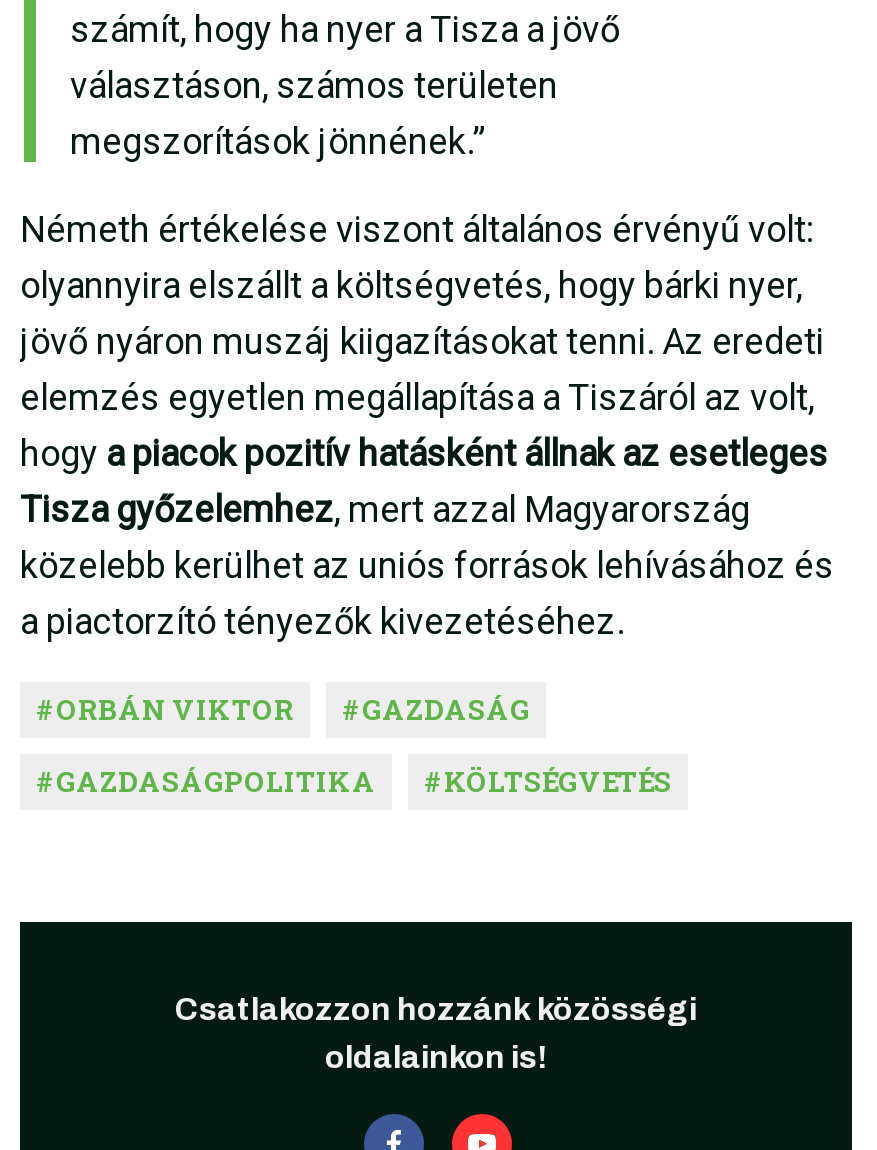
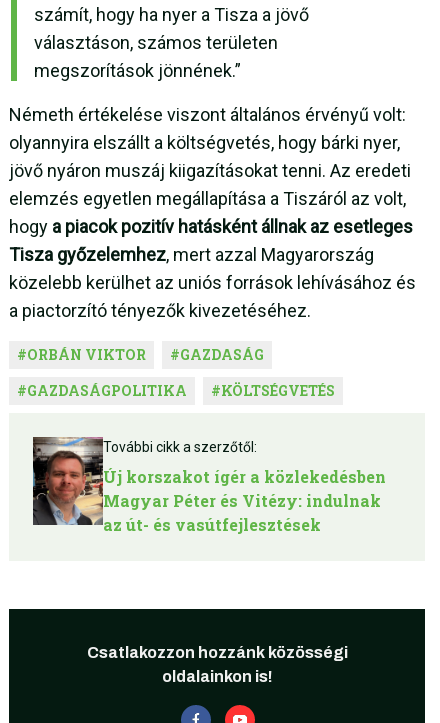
+ [image]
+ További cikk a szerzőtől:
+ Új korszakot ígér a közlekedésben
+ Magyar Péter és Vitézy: indulnak
+ az út- és vasútfejlesztések
